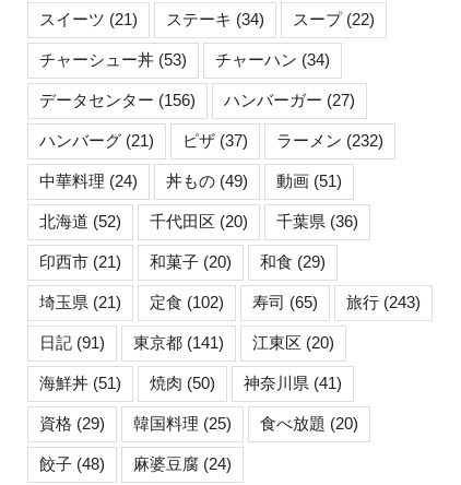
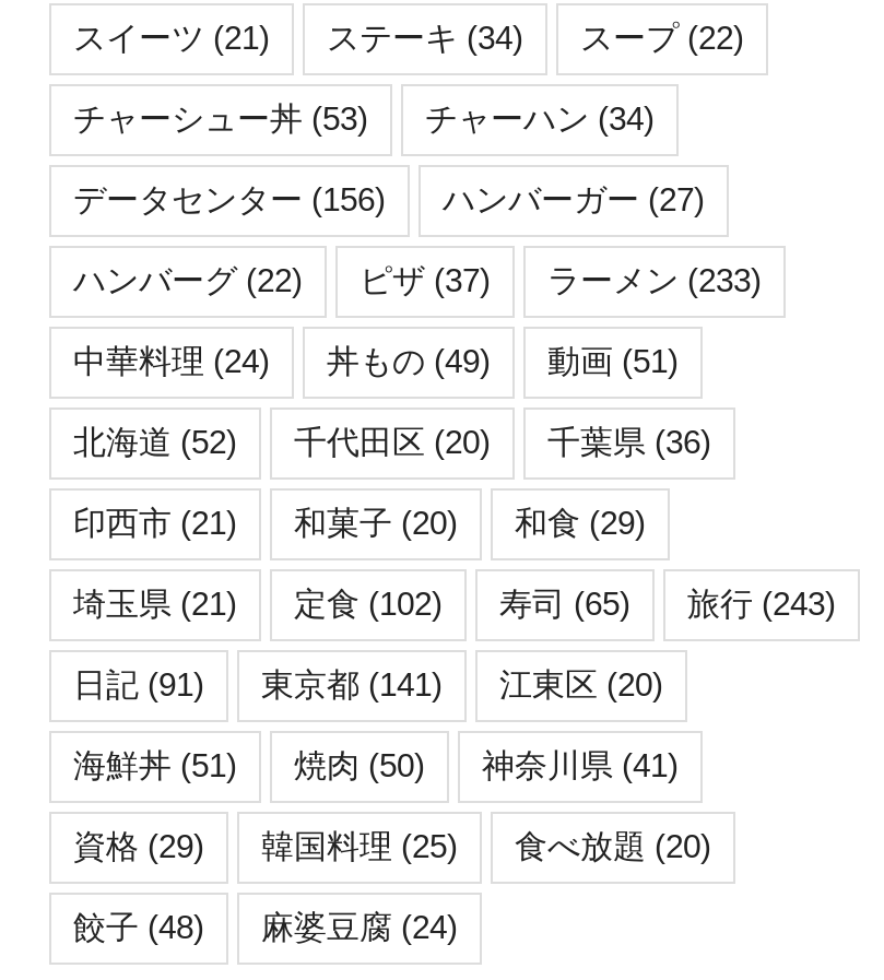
- ハンバーグ(21)
+ ハンバーグ(22)

- ラーメン(232)
+ ラーメン(233)
